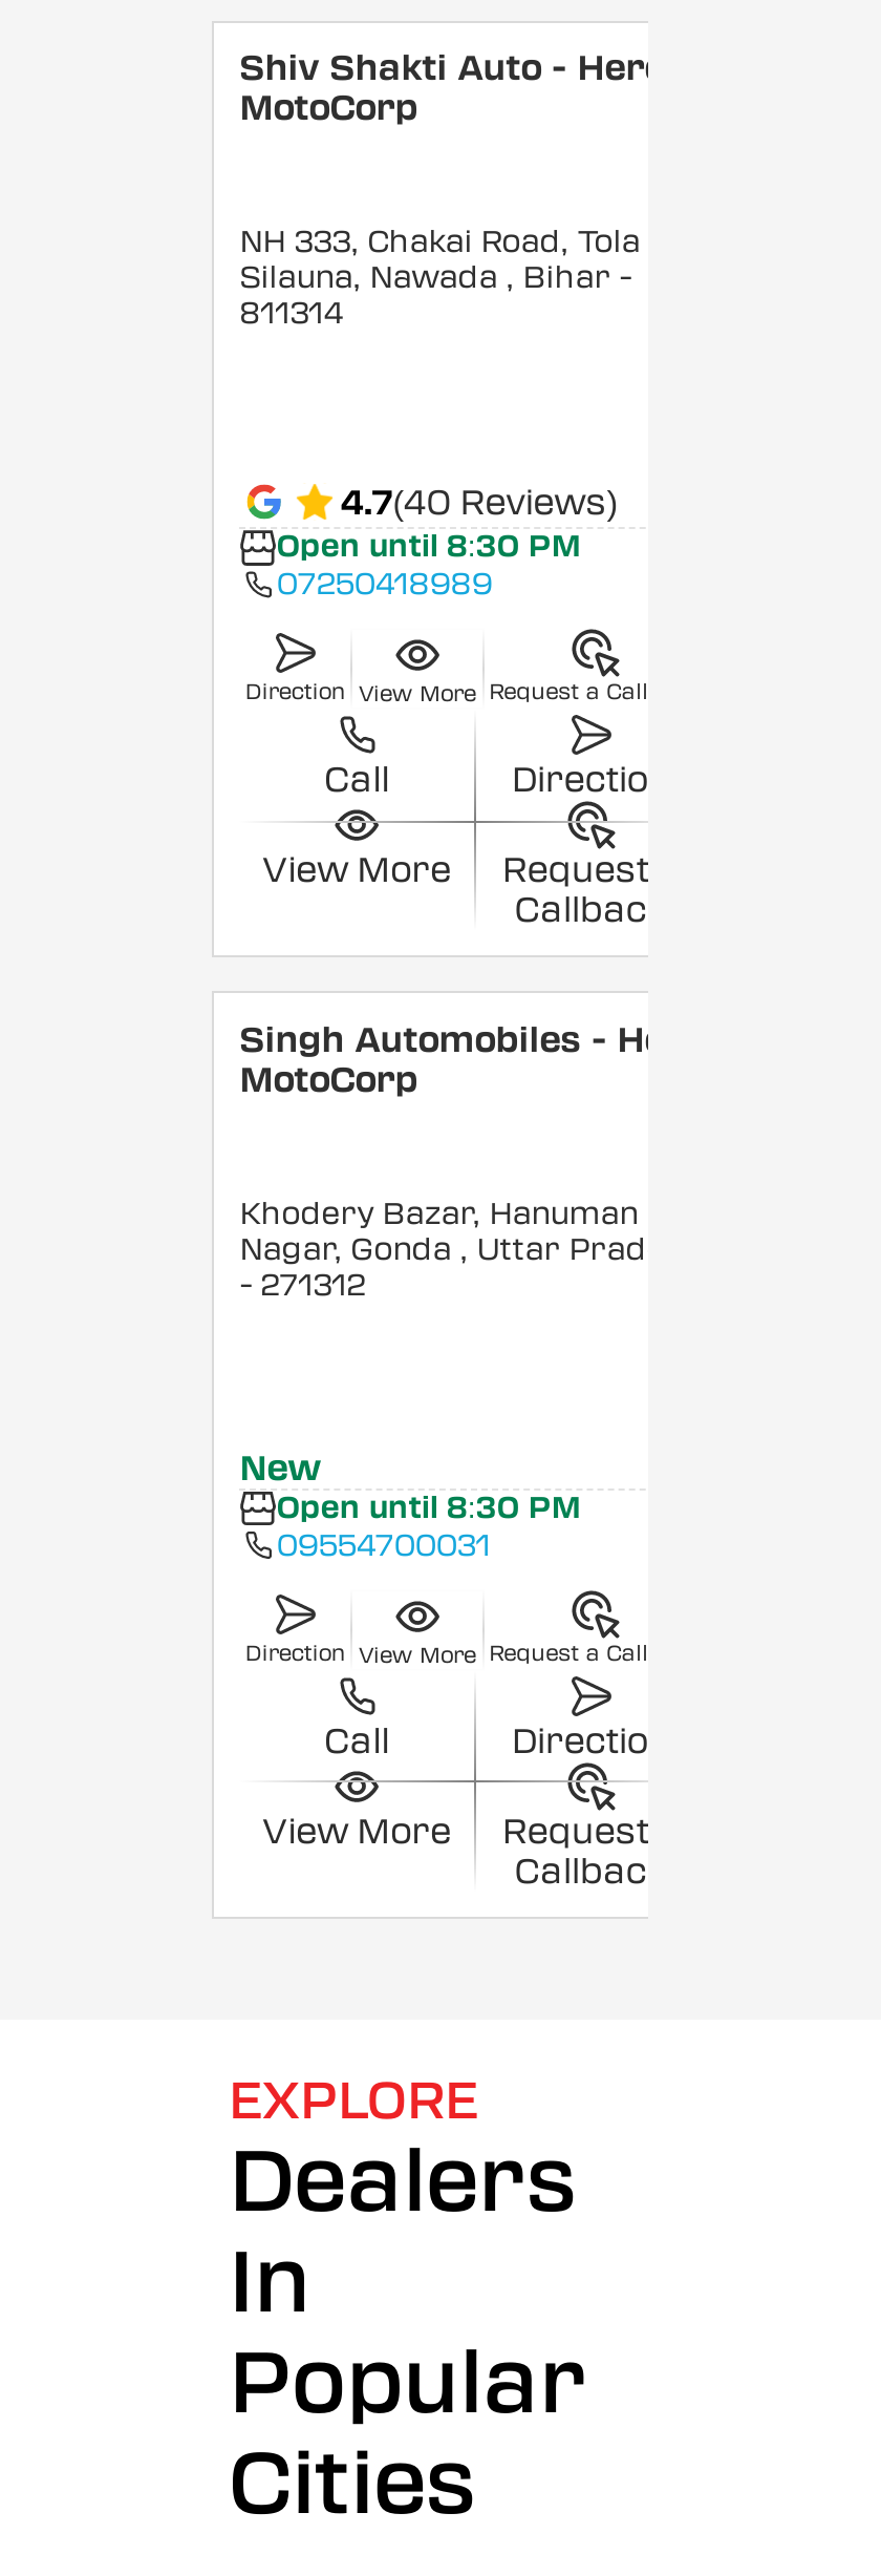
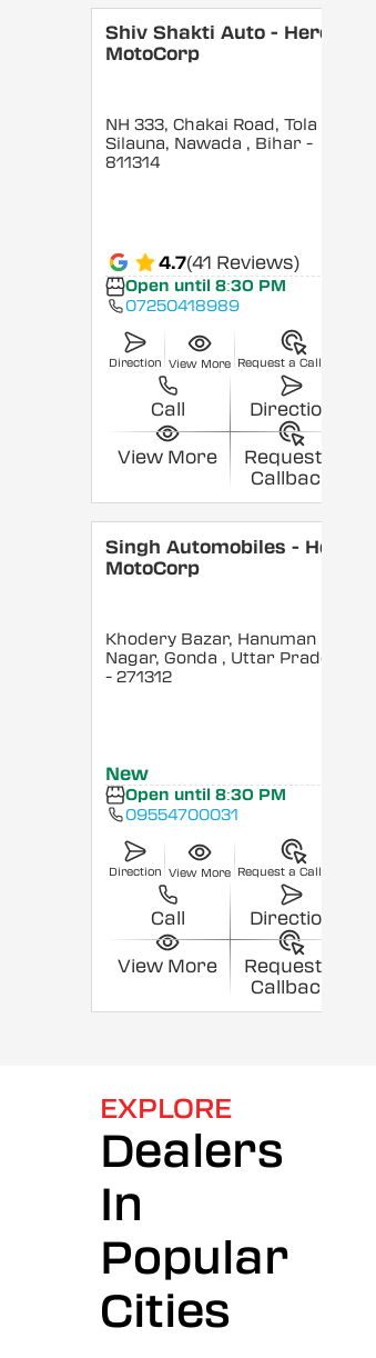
- 4.7(40 Reviews)
+ 4.7(41 Reviews)
